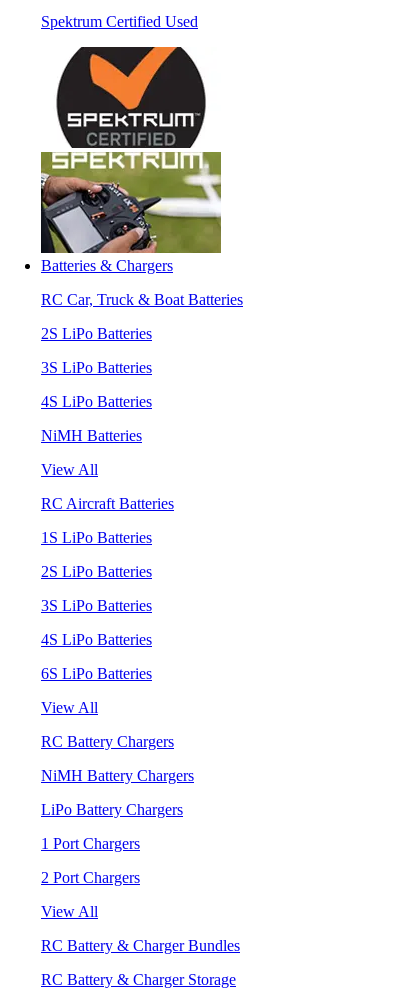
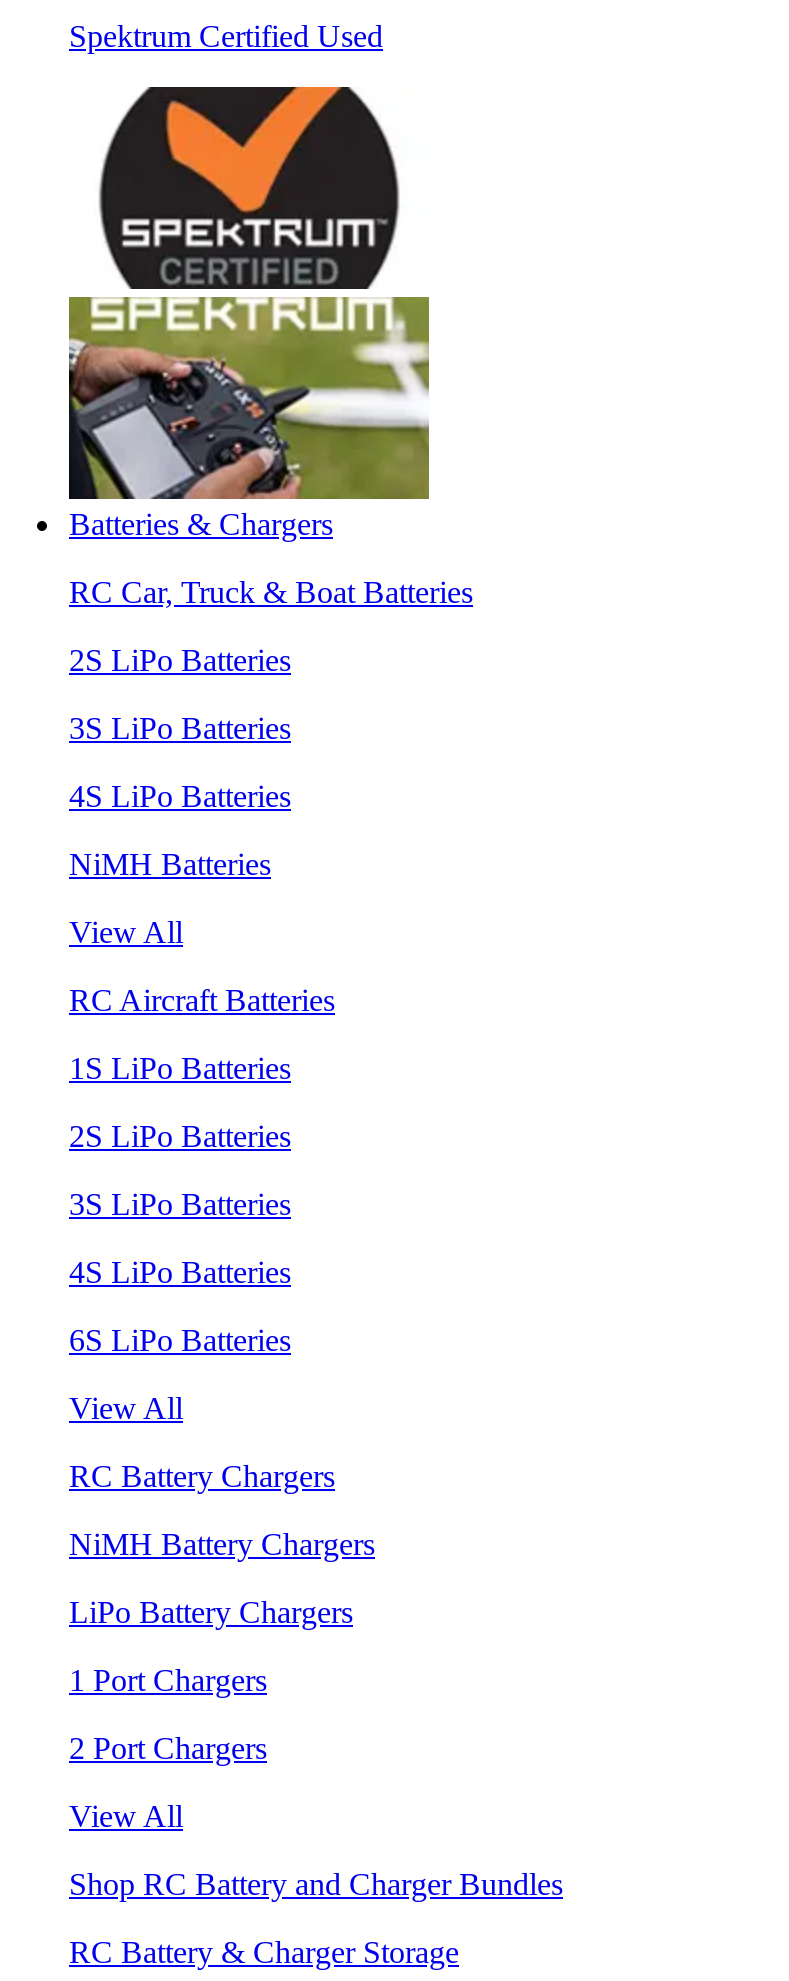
- RC Battery & Charger Bundles
+ Shop RC Battery and Charger Bundles
